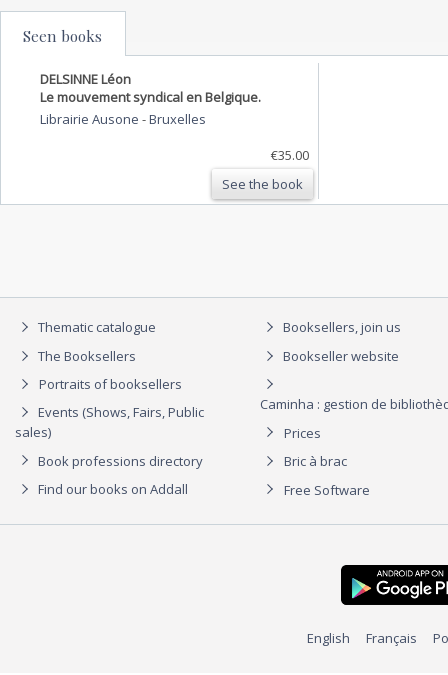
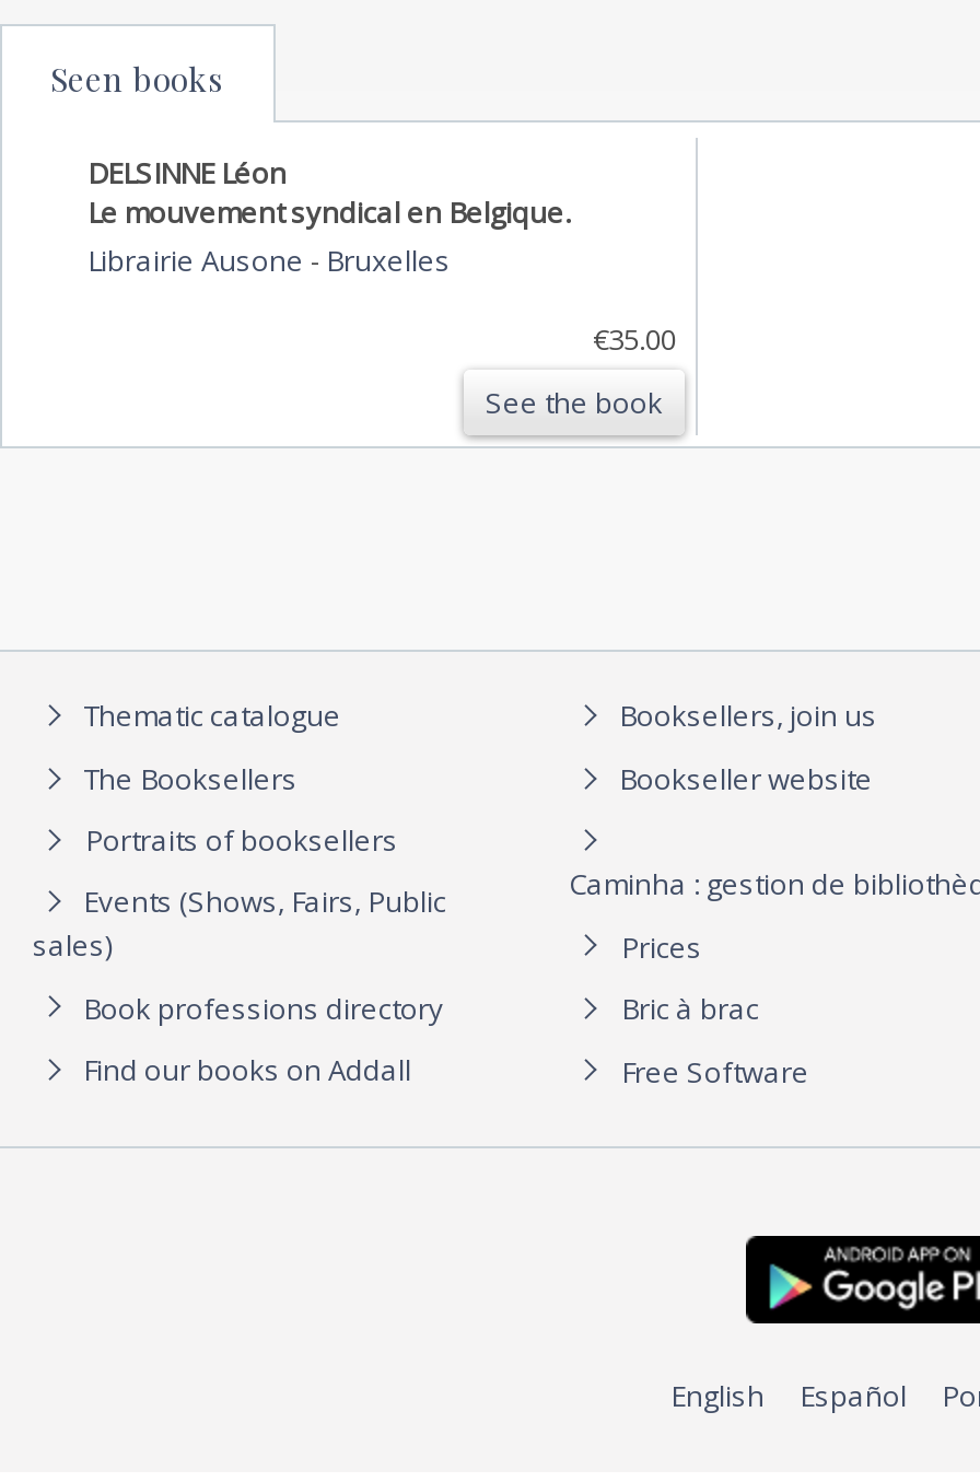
- Français
+ Español
